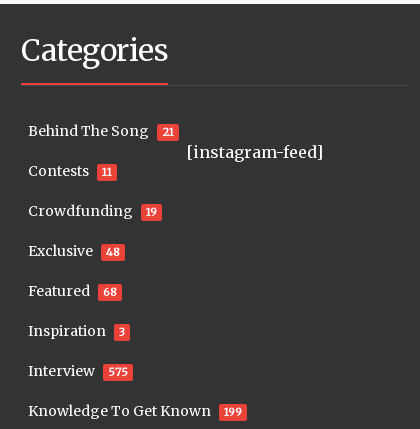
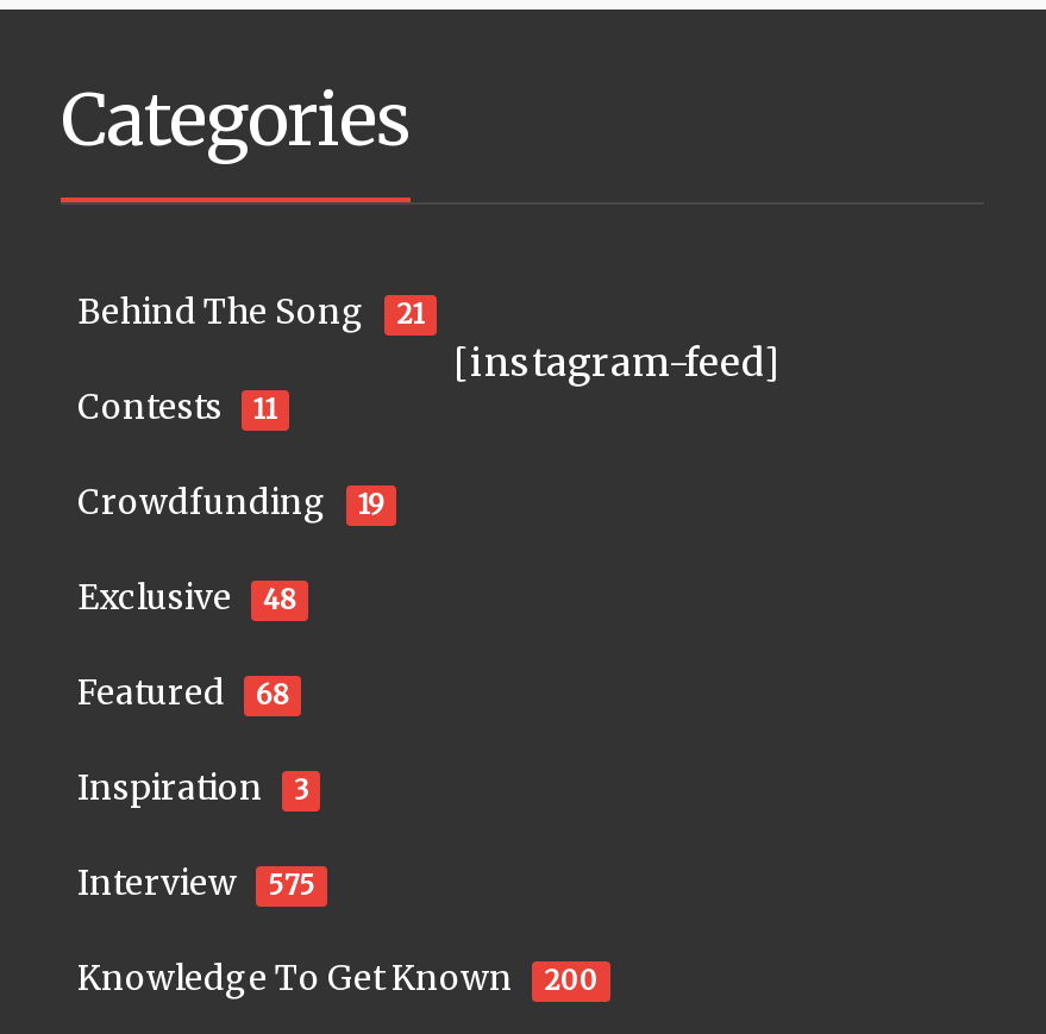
- Knowledge To Get Known 199
+ Knowledge To Get Known 200
